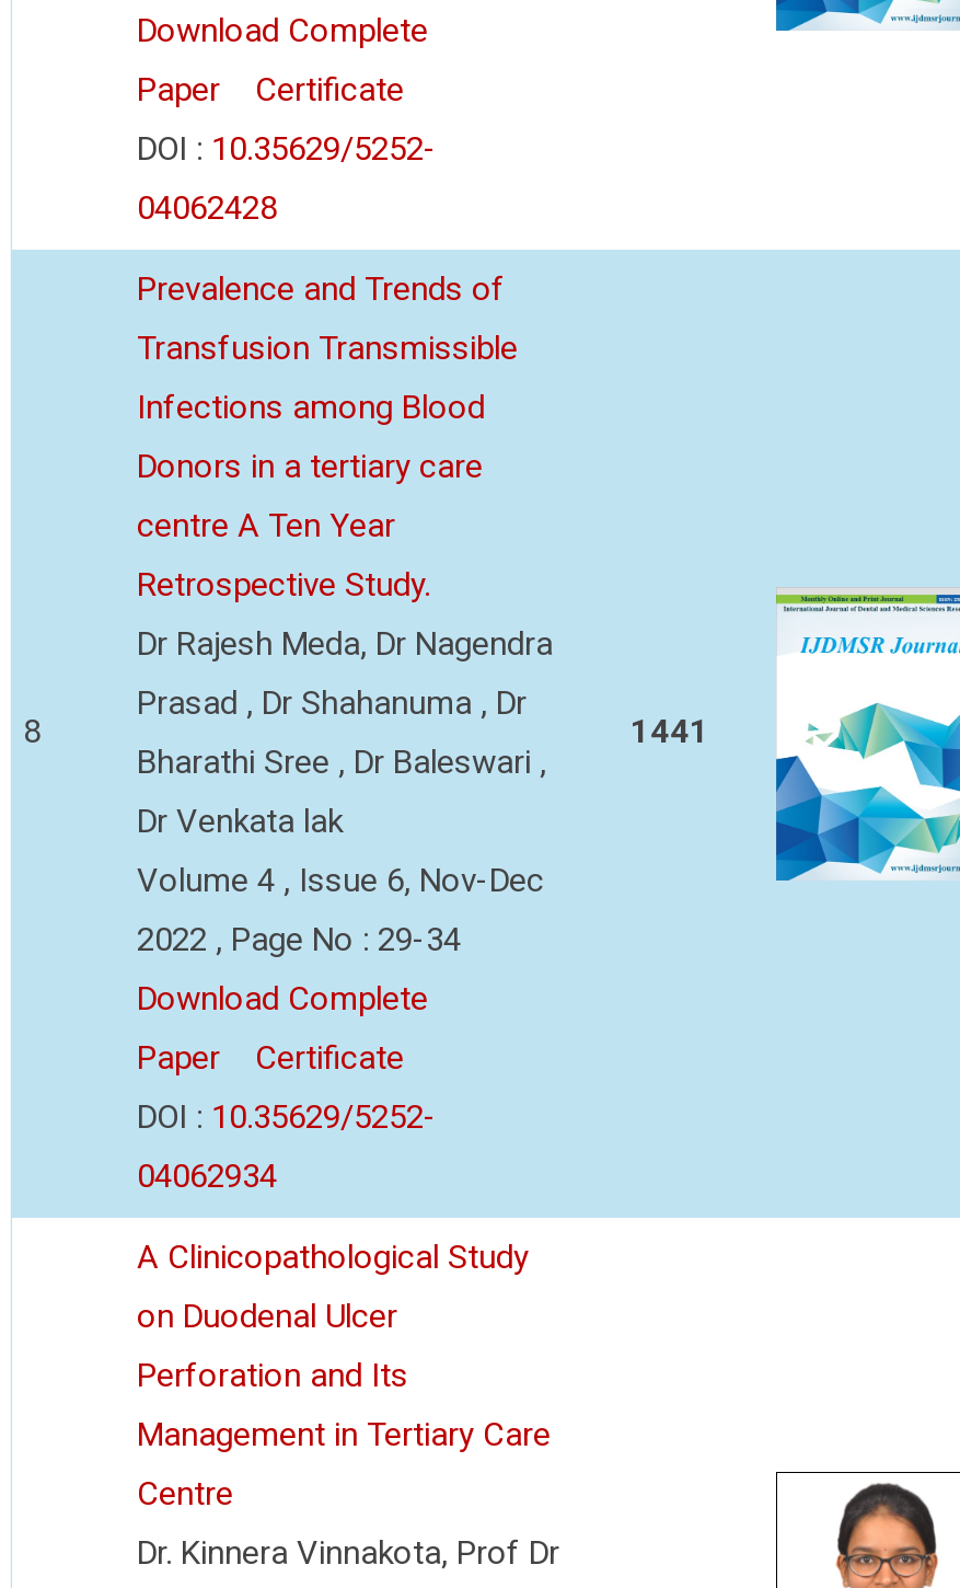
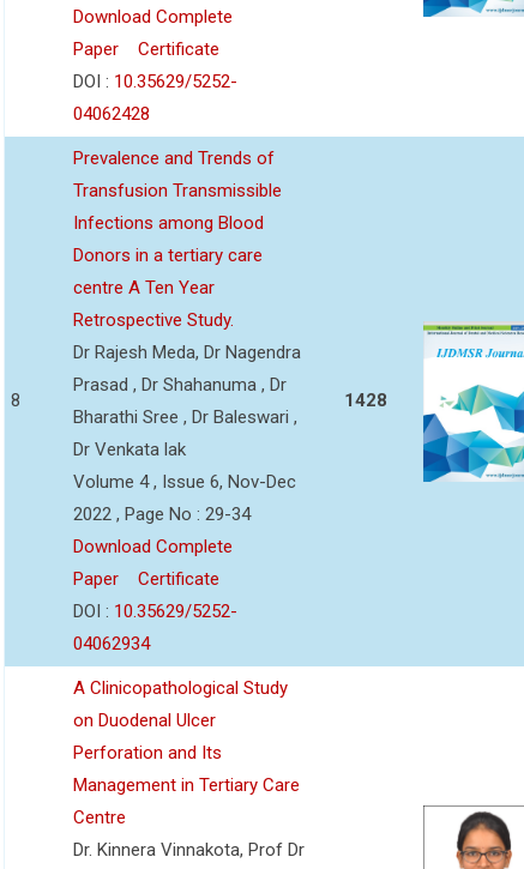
- 1441
+ 1428
